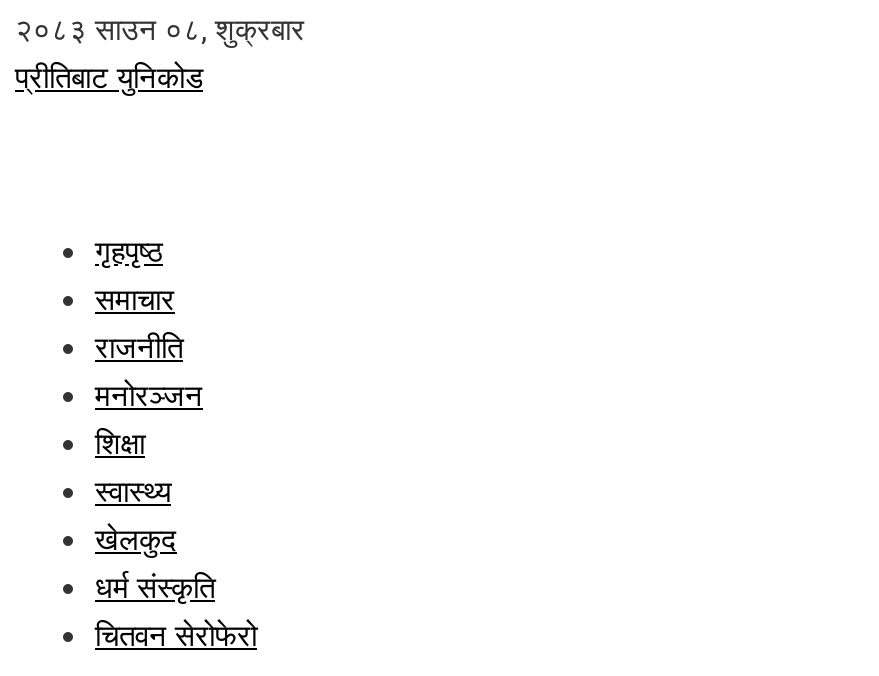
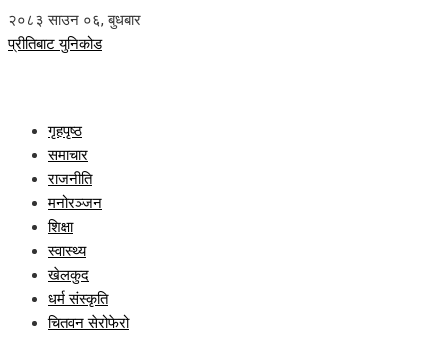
- २०८३ साउन ०८, शुक्रबार
+ २०८३ साउन ०६, बुधबार
